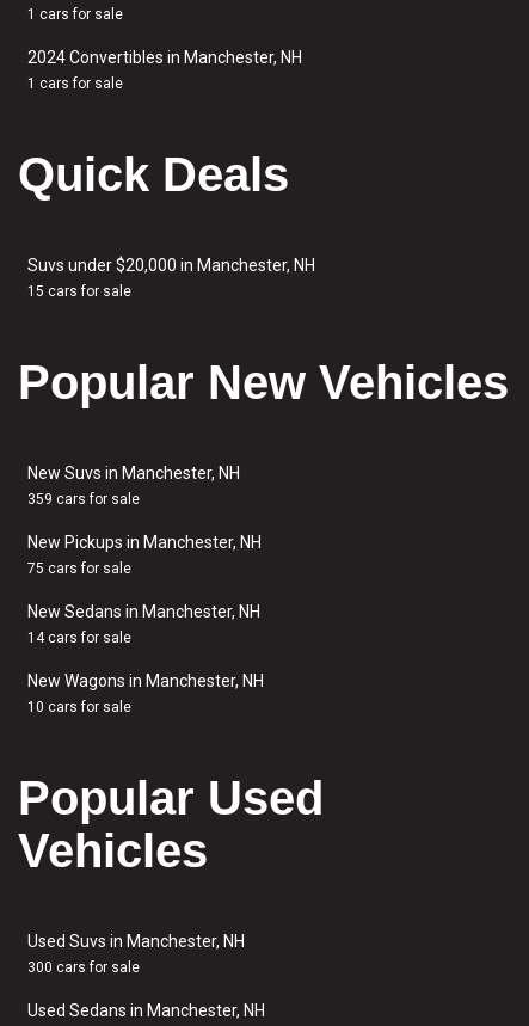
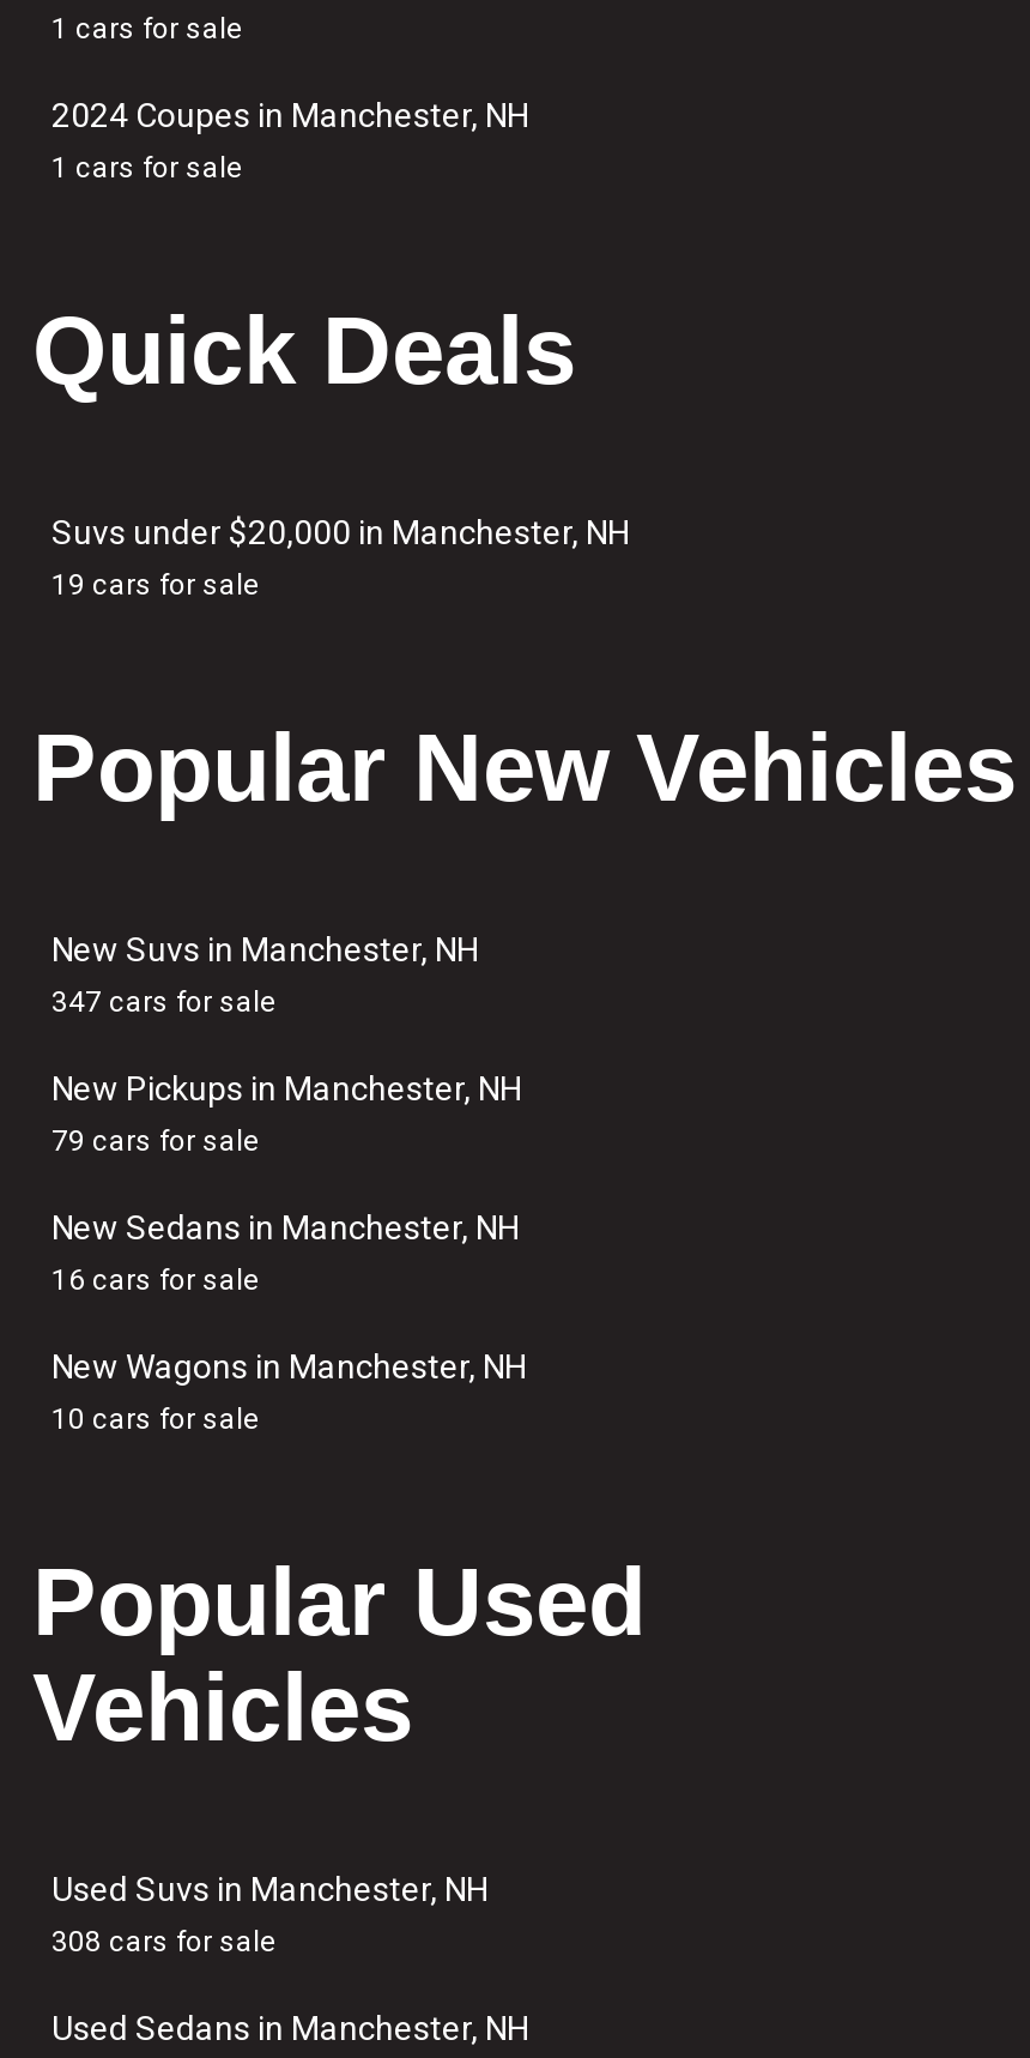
- 2024 Convertibles in Manchester, NH
+ 2024 Coupes in Manchester, NH

- 15 cars for sale
+ 19 cars for sale

- 359 cars for sale
+ 347 cars for sale

- 75 cars for sale
+ 79 cars for sale

- 14 cars for sale
+ 16 cars for sale

- 300 cars for sale
+ 308 cars for sale
